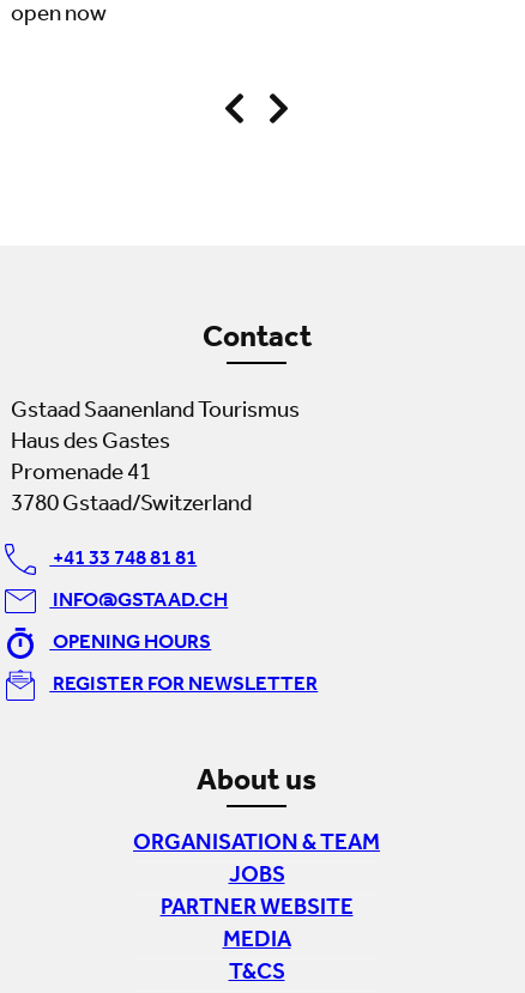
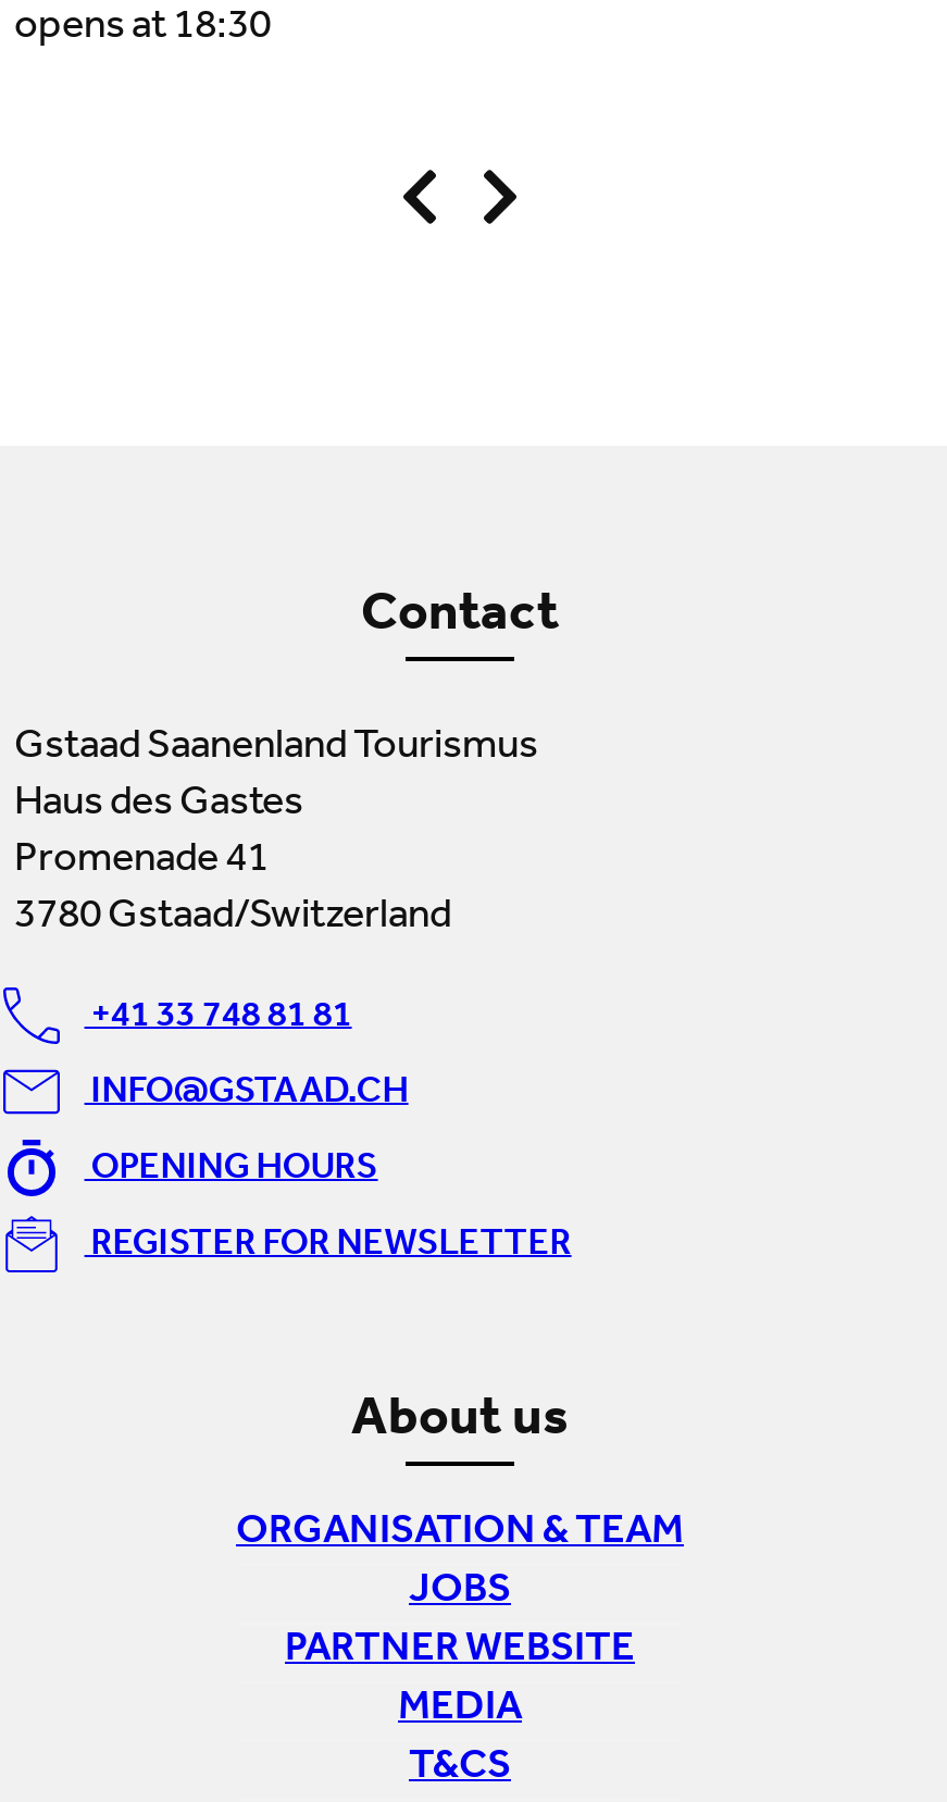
- open now
+ opens at 18:30
